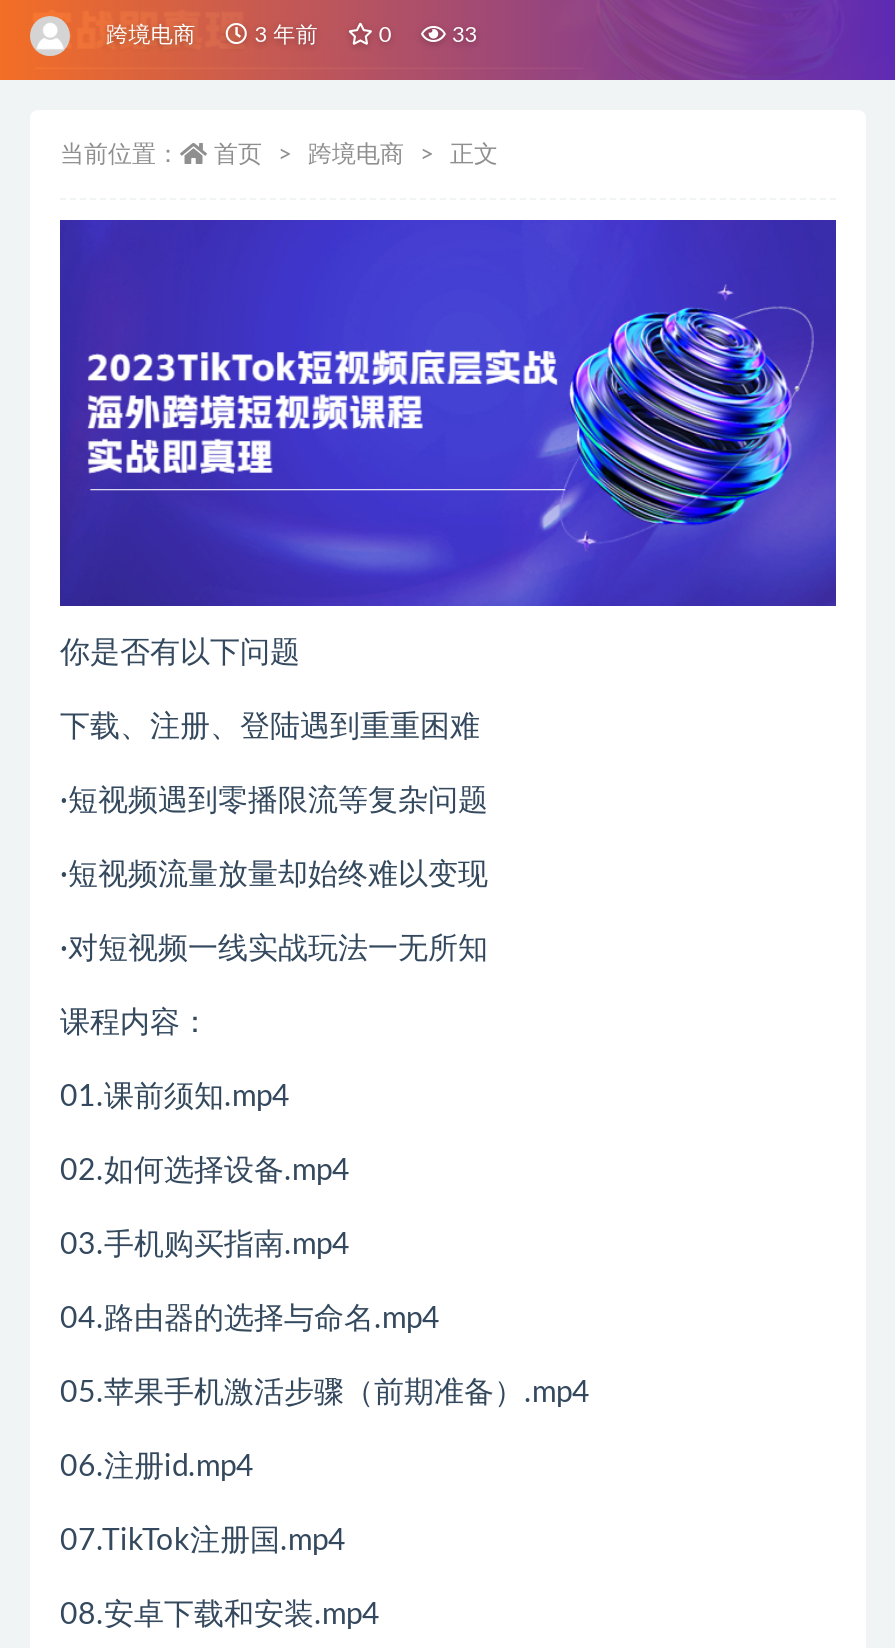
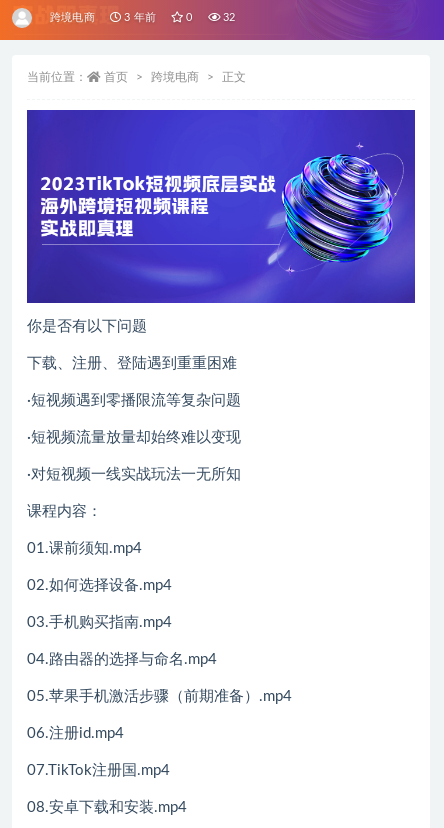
- 33
+ 32
